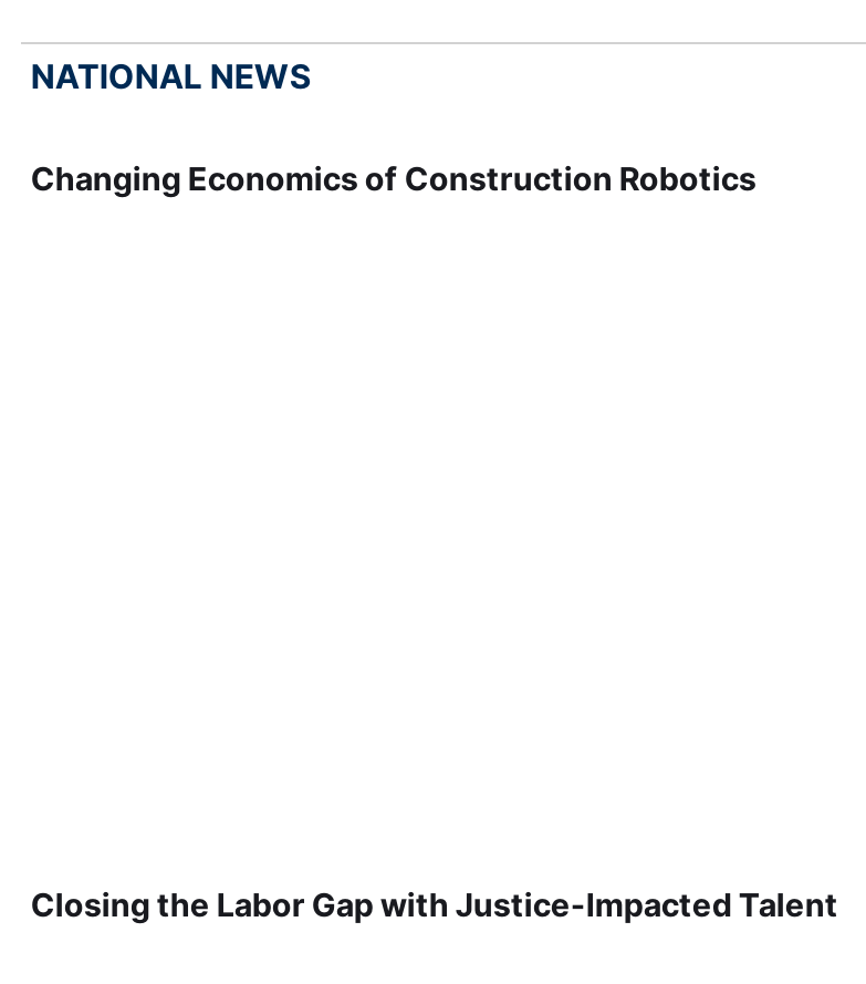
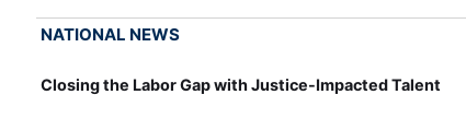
- Changing Economics of Construction Robotics
